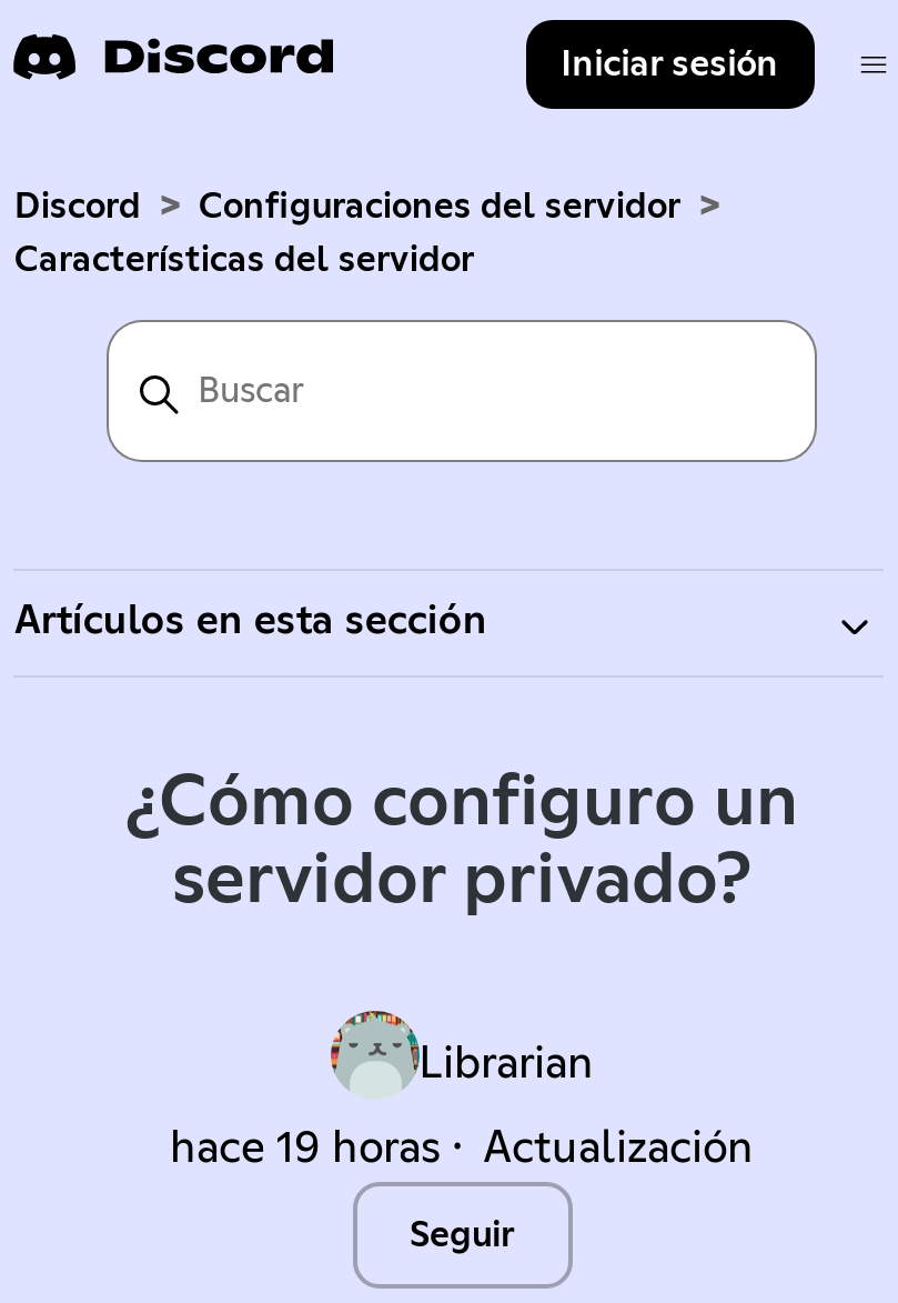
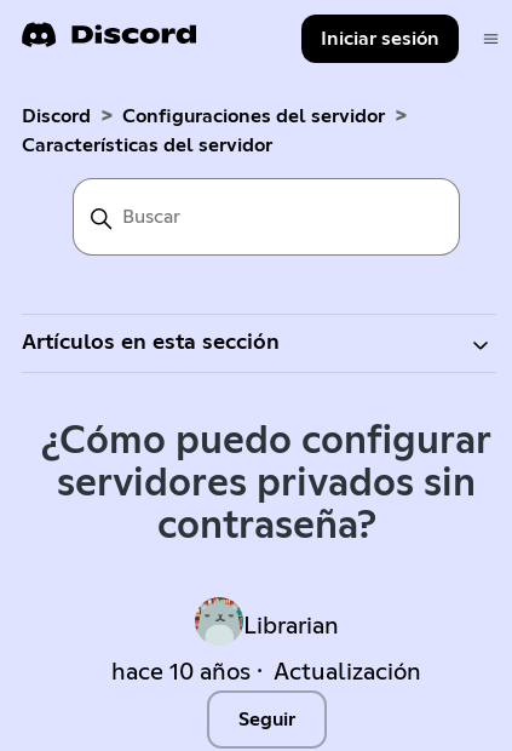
- ¿Cómo configuro un
- servidor privado?
+ ¿Cómo puedo configurar
+ servidores privados sin
+ contraseña?

- hace 19 horas Actualización
+ hace 10 años Actualización
